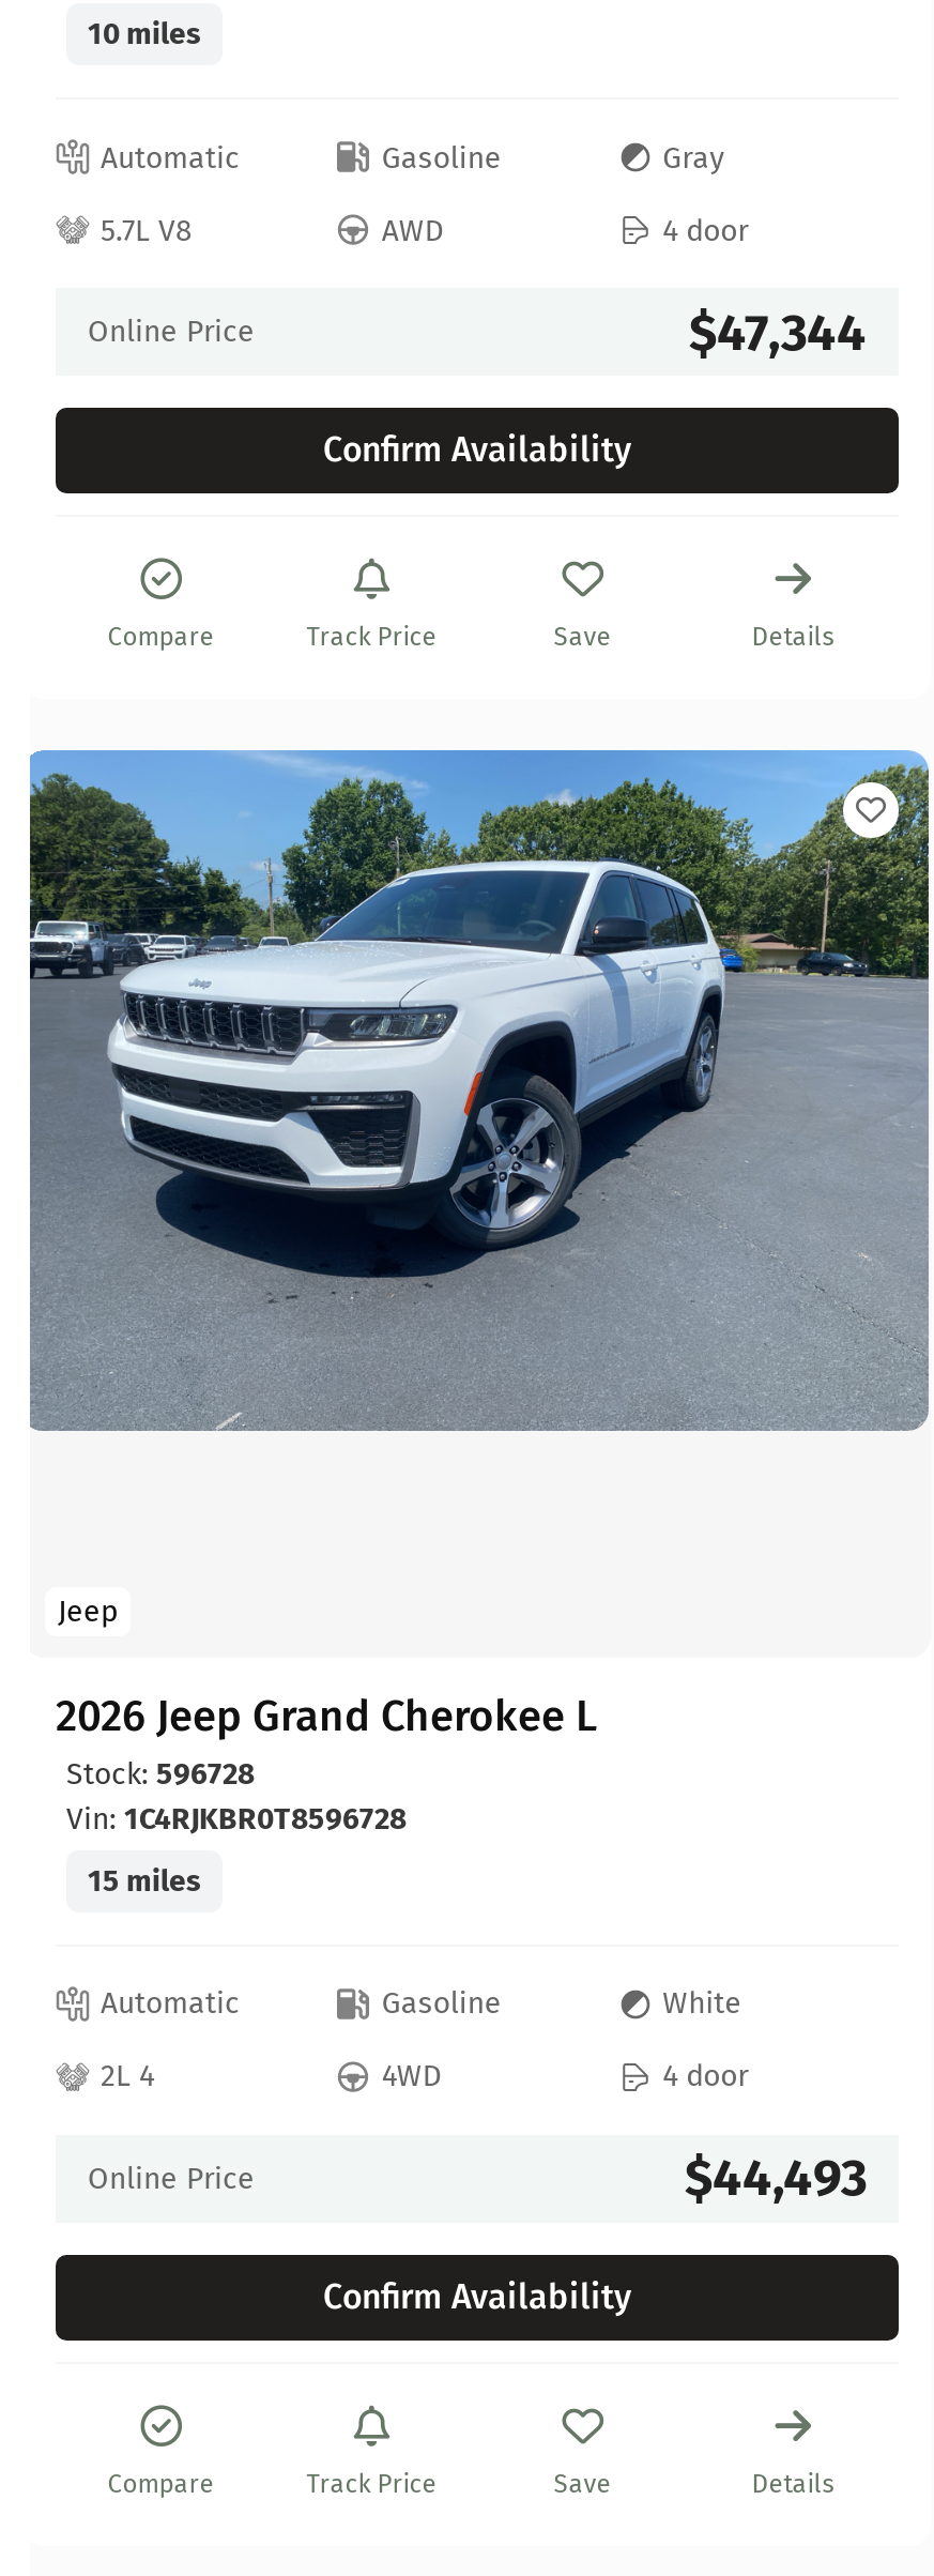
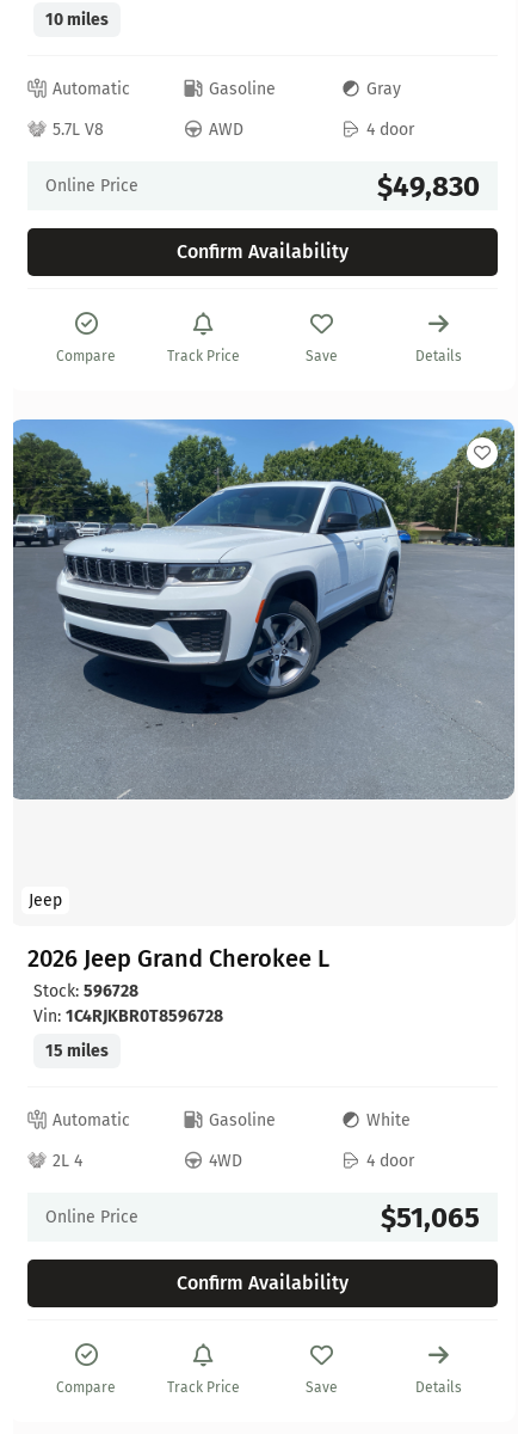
- $47,344
+ $49,830

- $44,493
+ $51,065
